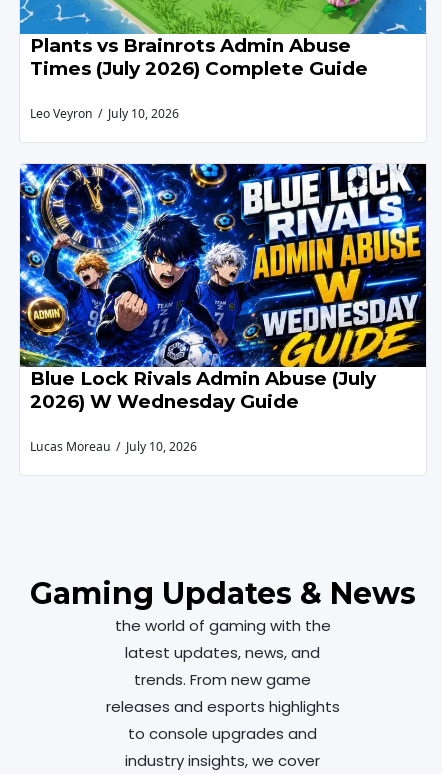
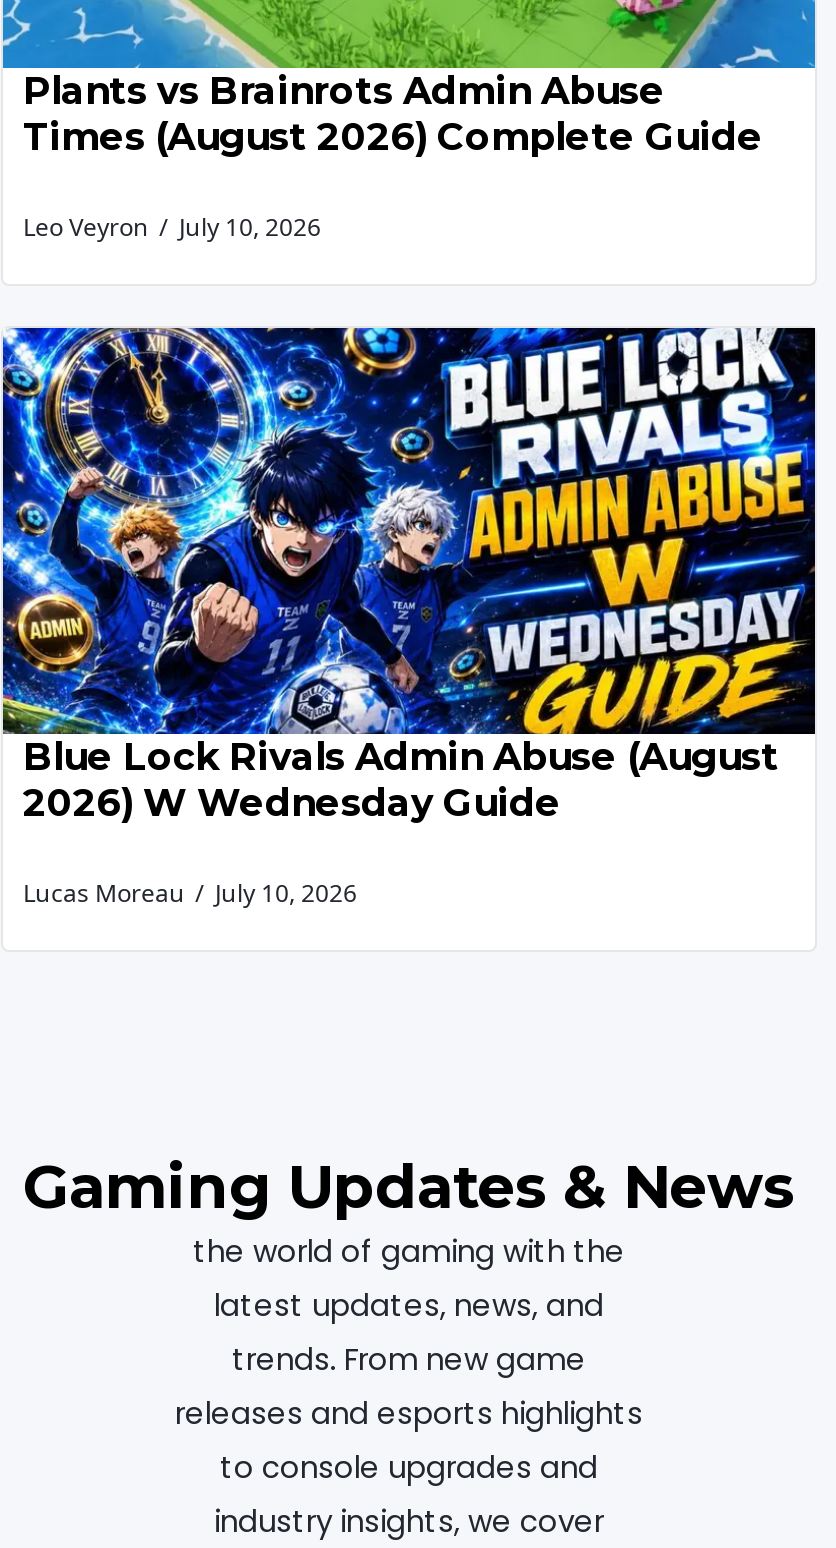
- Times (July 2026) Complete Guide
+ Times (August 2026) Complete Guide

- Blue Lock Rivals Admin Abuse (July
+ Blue Lock Rivals Admin Abuse (August
